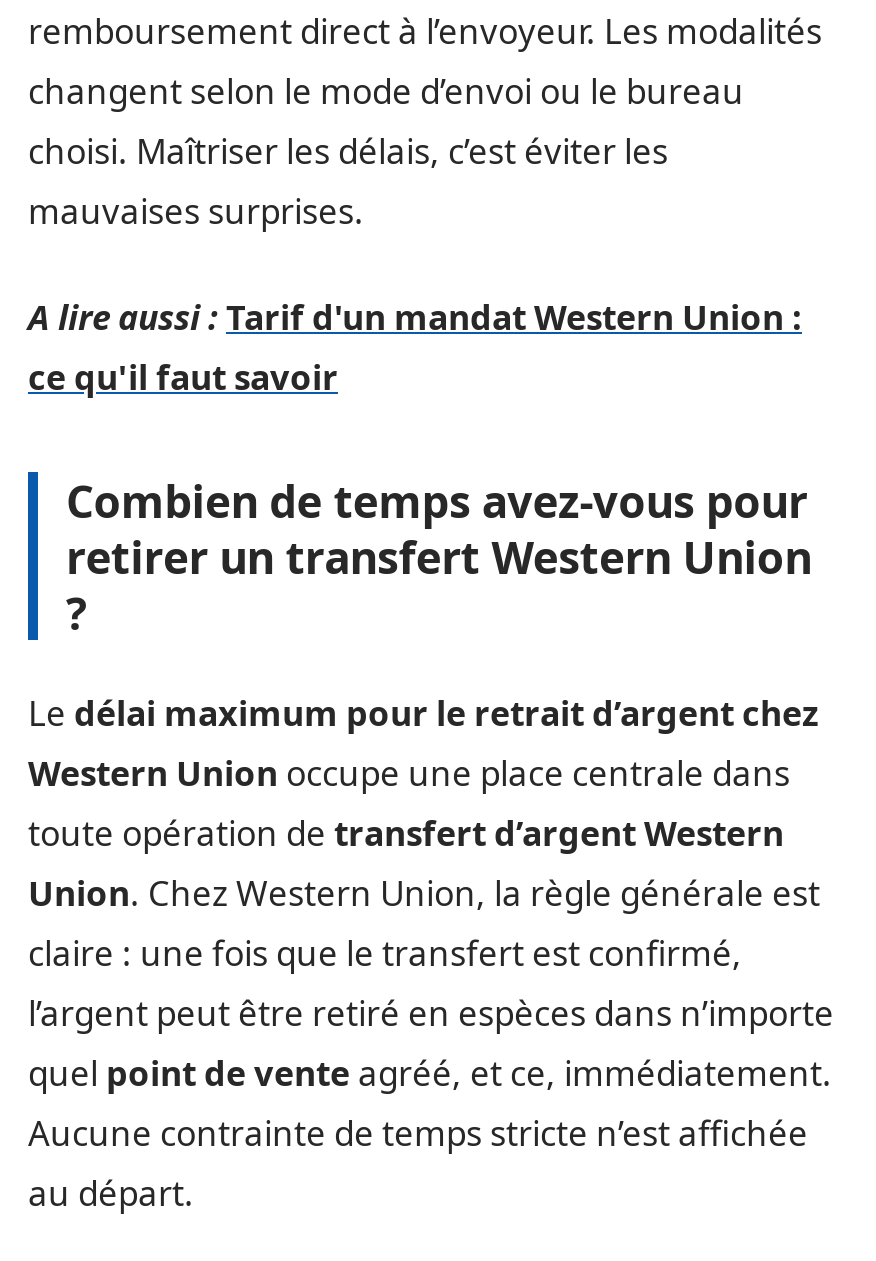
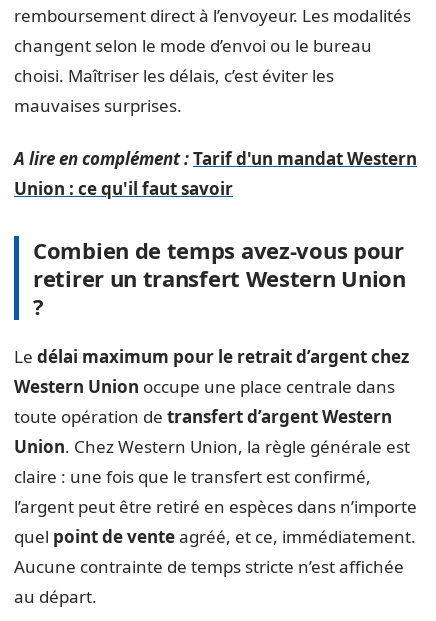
- A lire aussi : Tarif d'un mandat Western Union :
- ce qu'il faut savoir
+ A lire en complément : Tarif d'un mandat Western
+ Union : ce qu'il faut savoir
